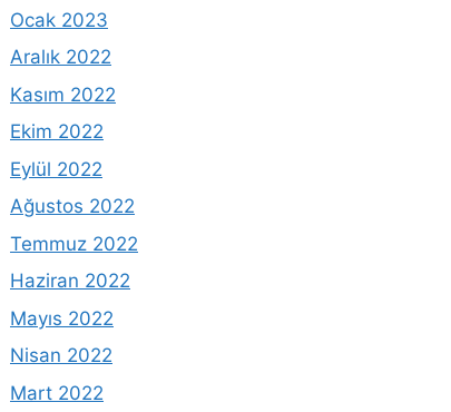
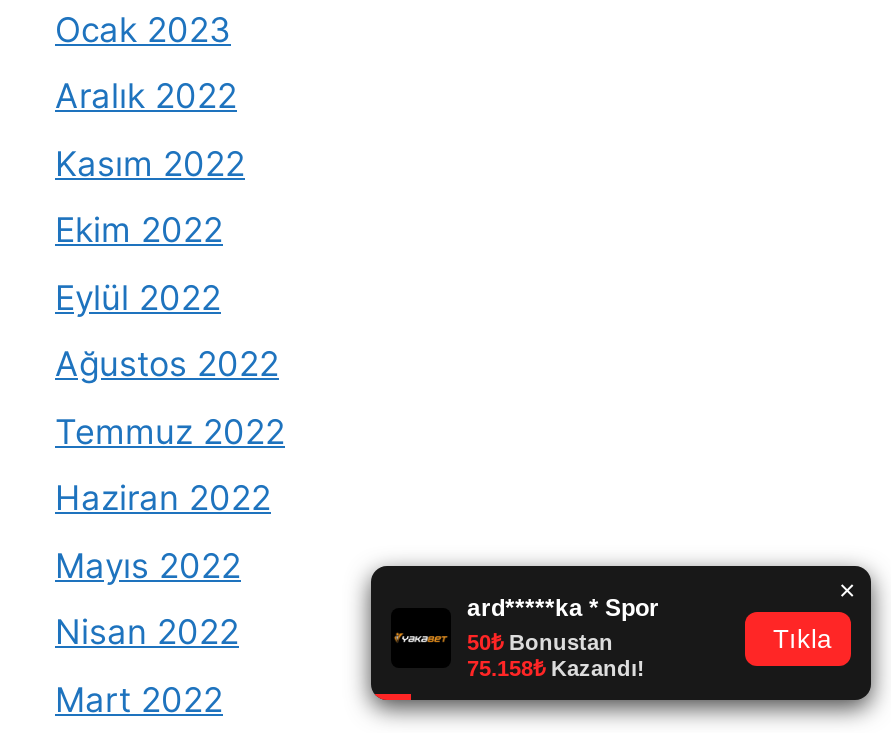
+ [image]
